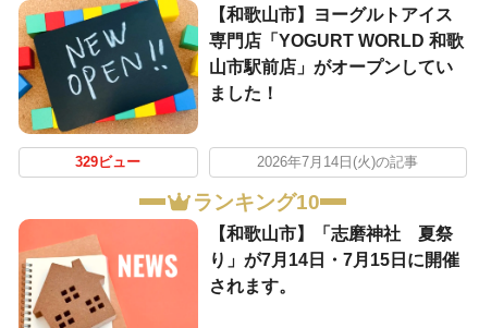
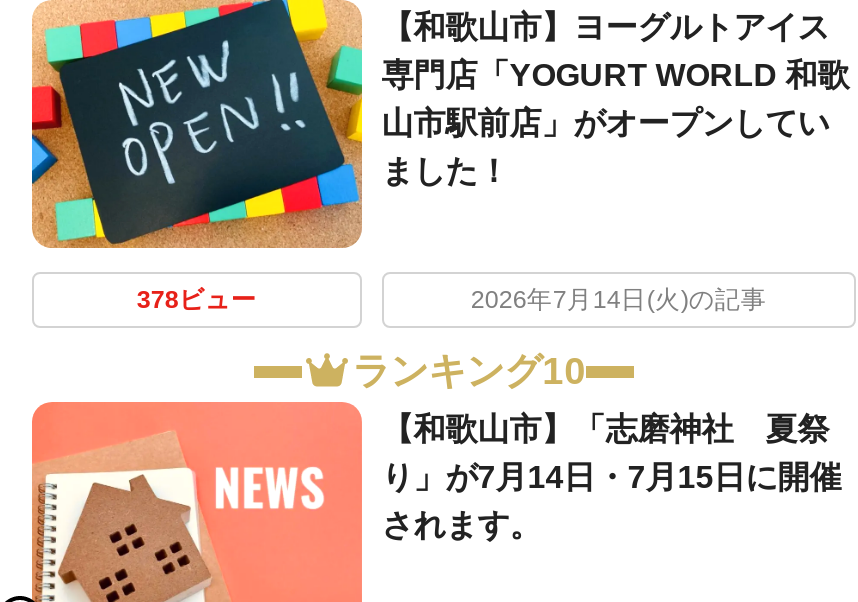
- 329ビュー
+ 378ビュー
